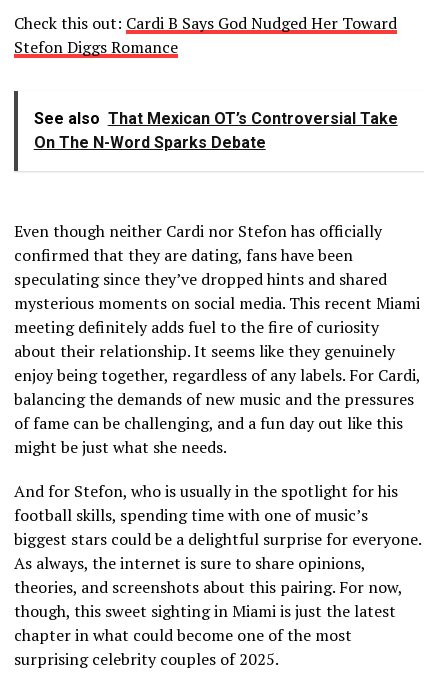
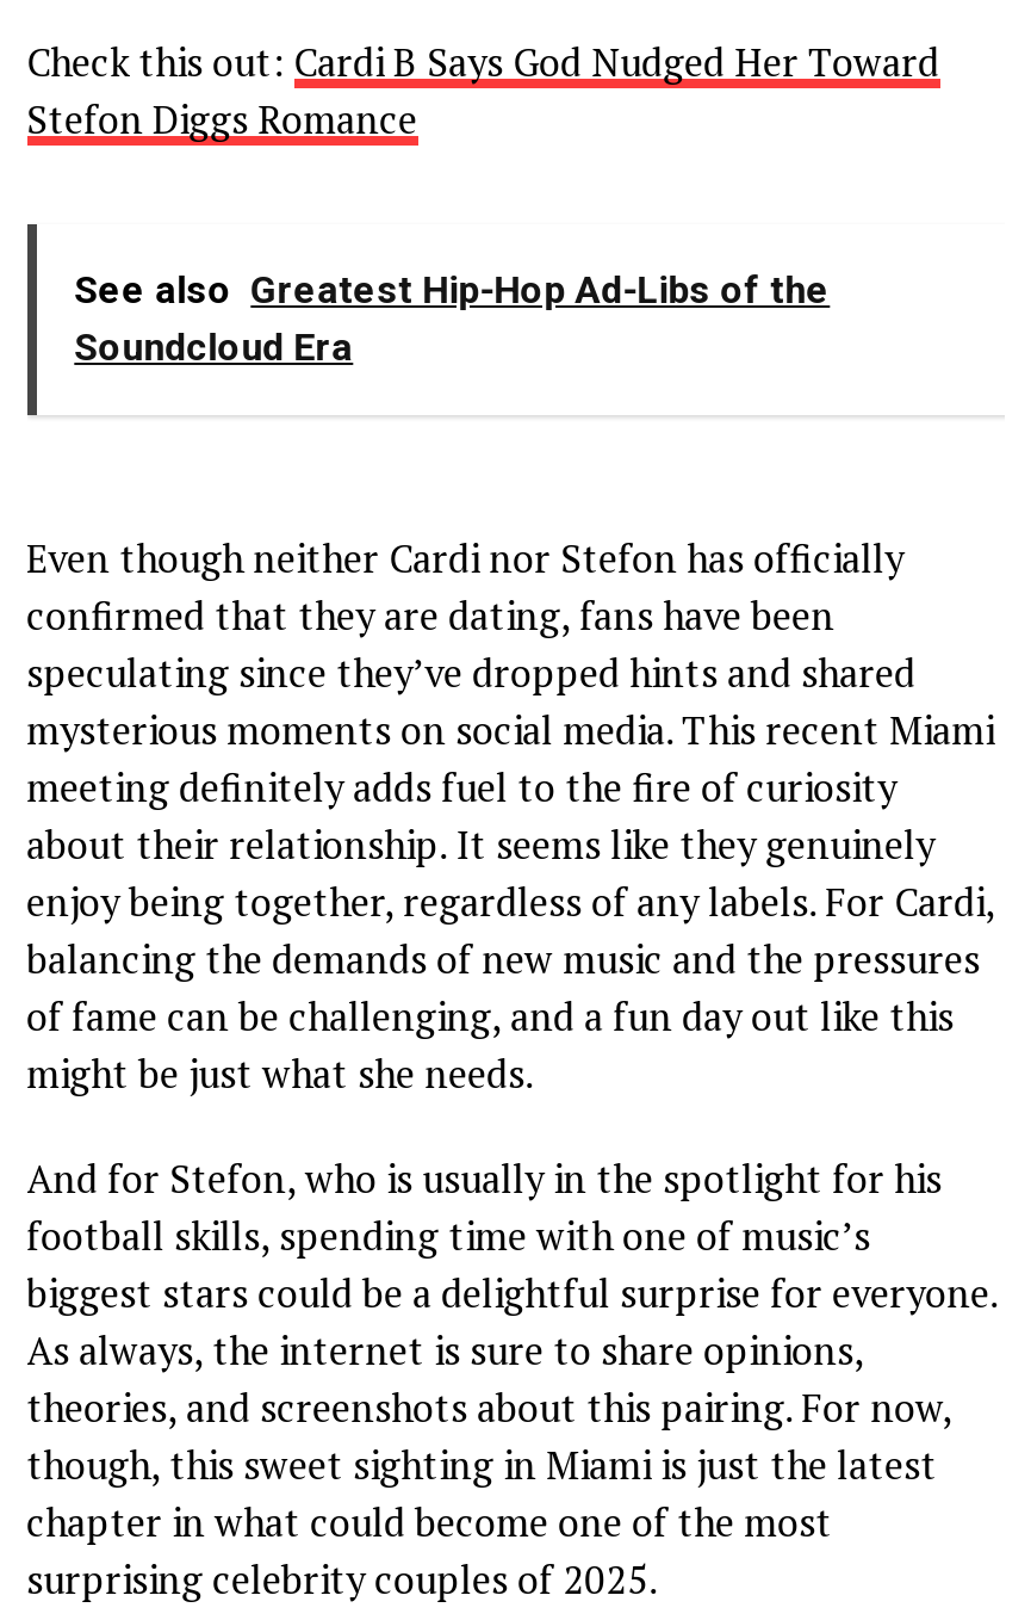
- See also That Mexican OT’s Controversial Take
- On The N-Word Sparks Debate
+ See also Greatest Hip-Hop Ad-Libs of the
+ Soundcloud Era
